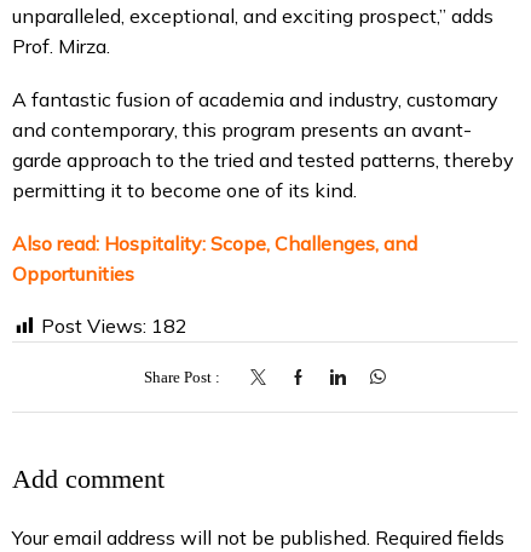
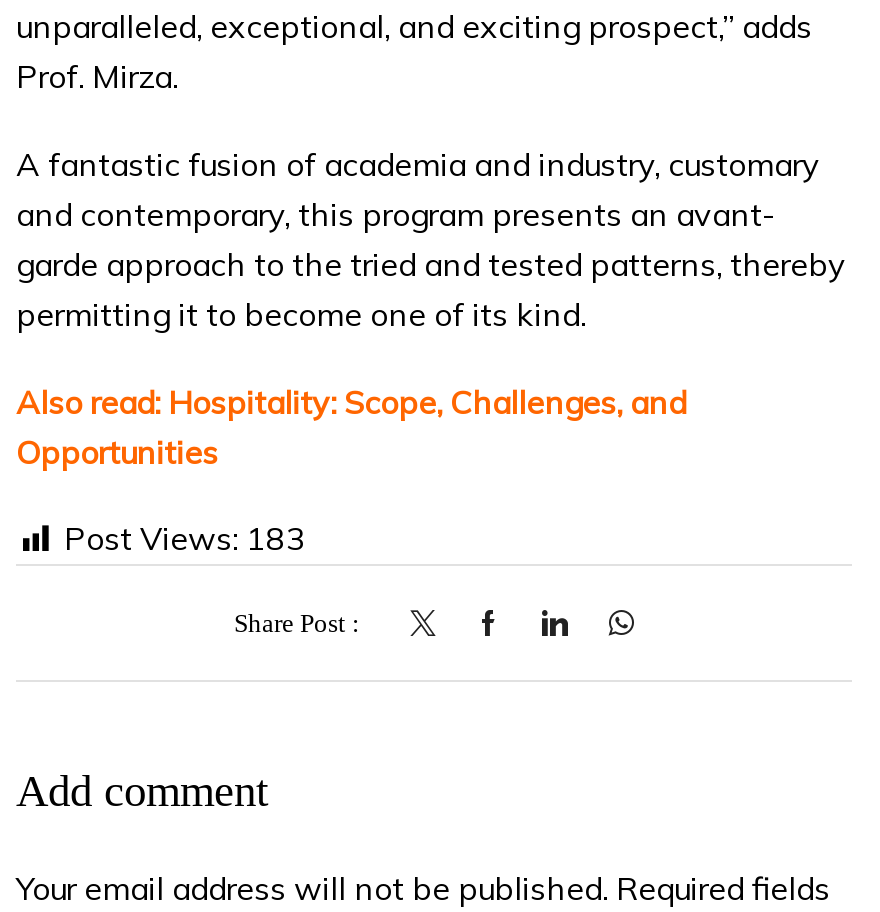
- Post Views: 182
+ Post Views: 183
